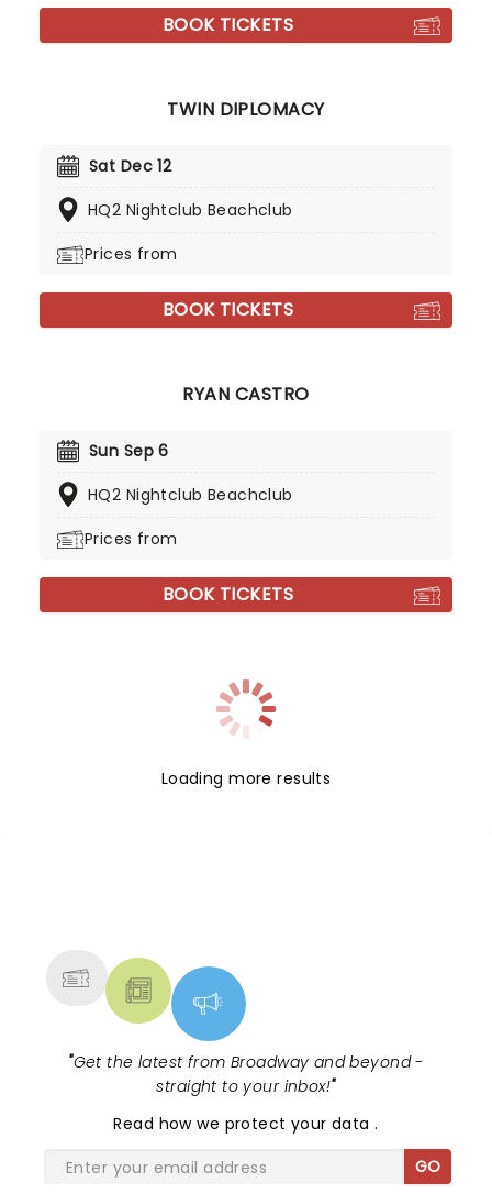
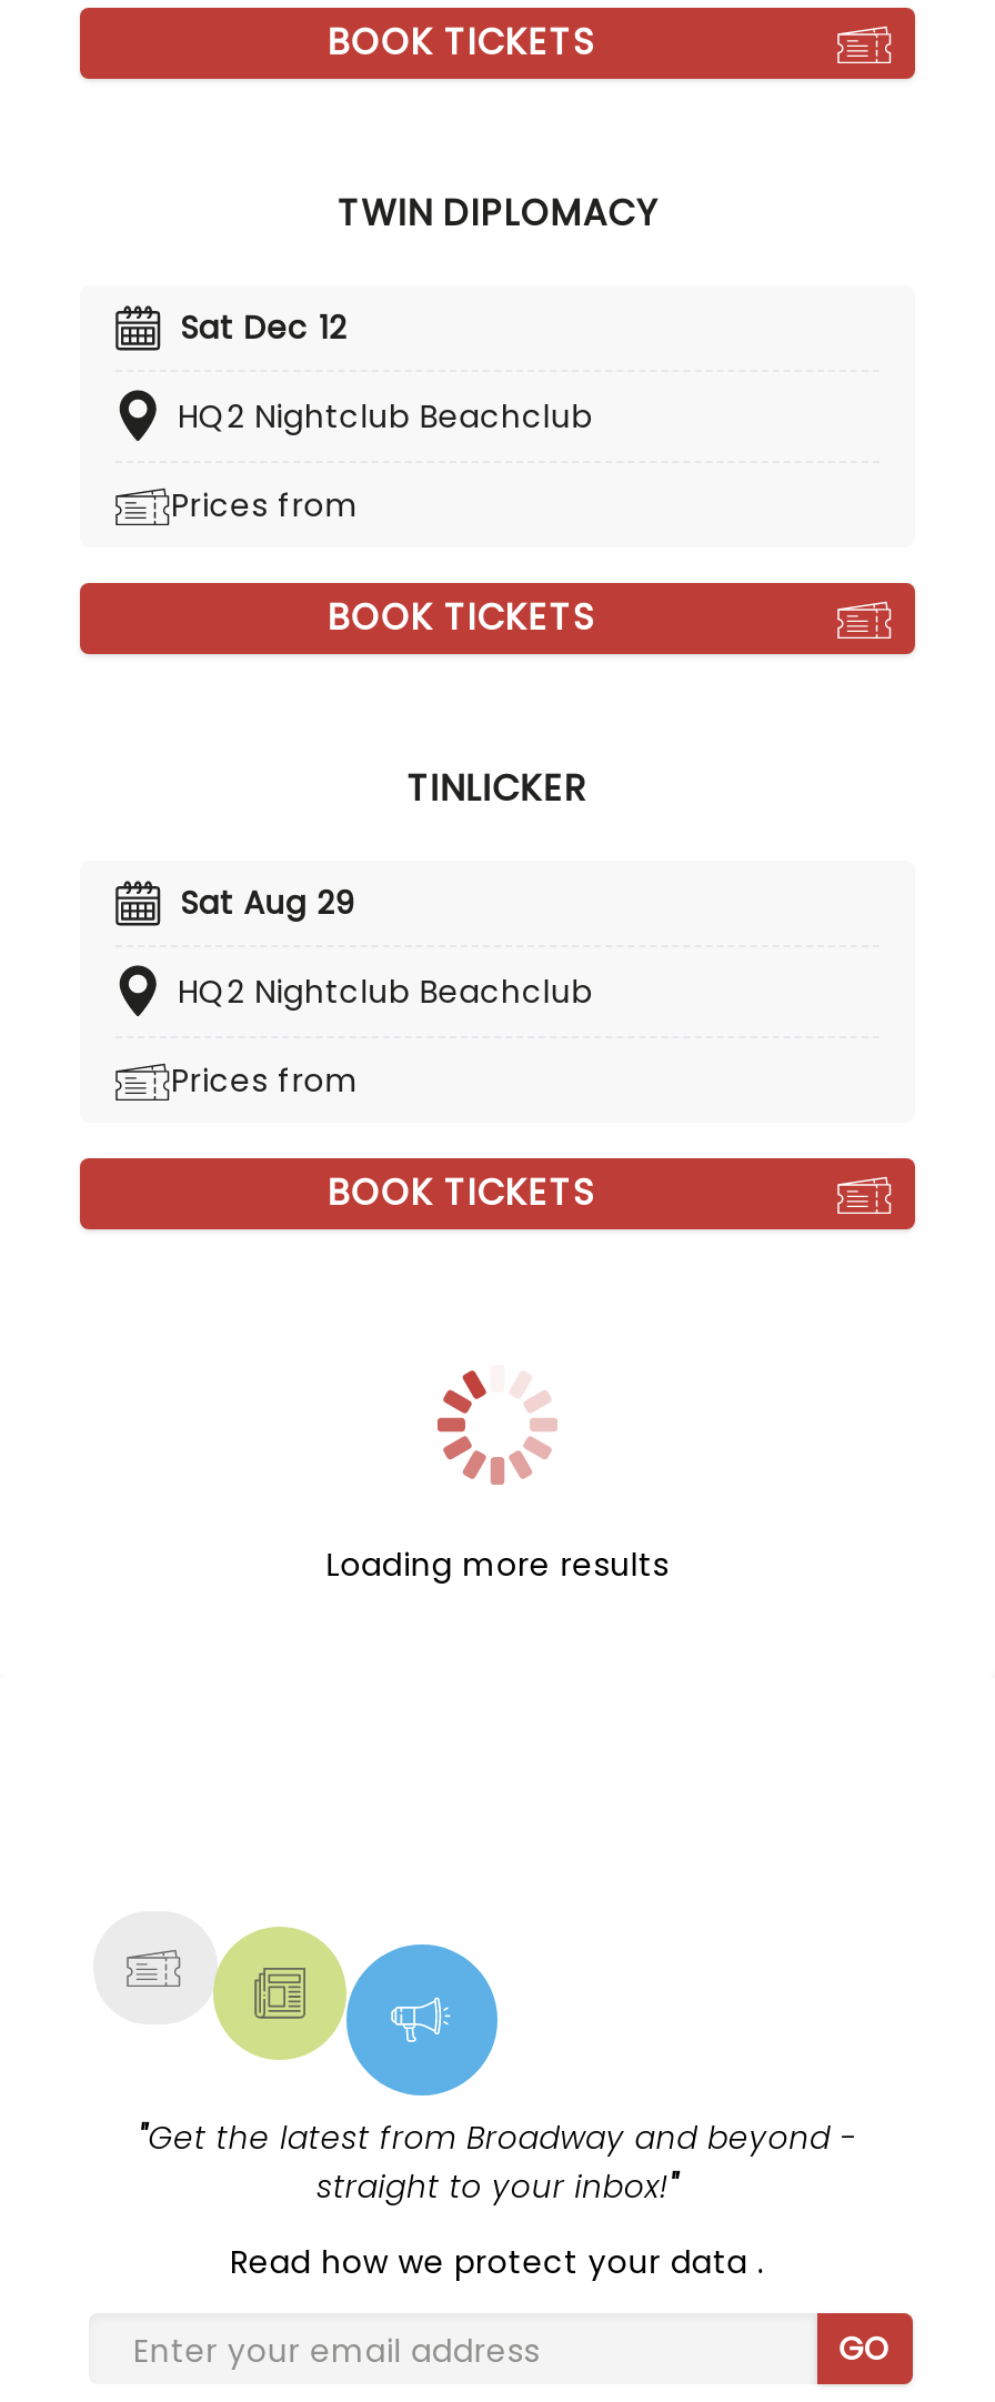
- RYAN CASTRO
+ TINLICKER

- Sun Sep 6
+ Sat Aug 29

- [image]
+ [image]
